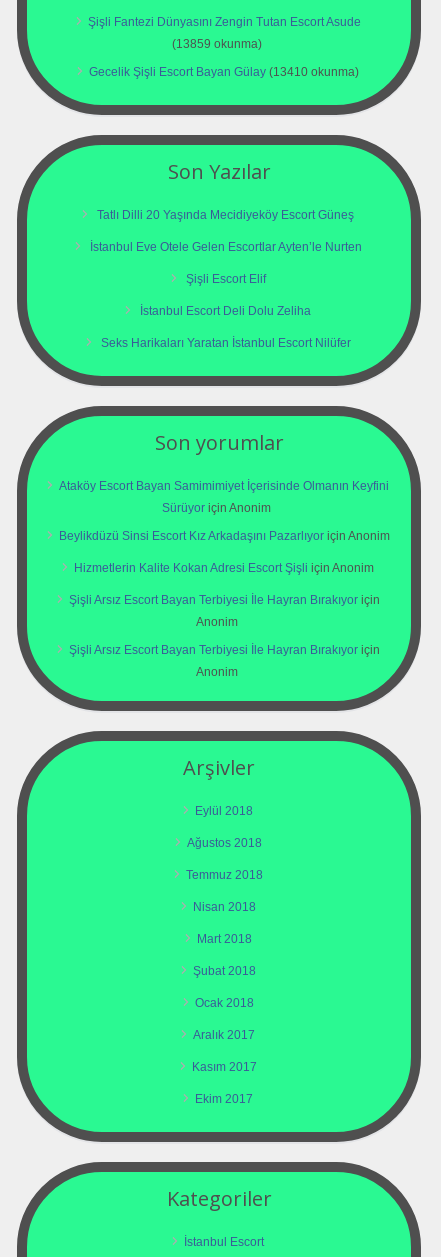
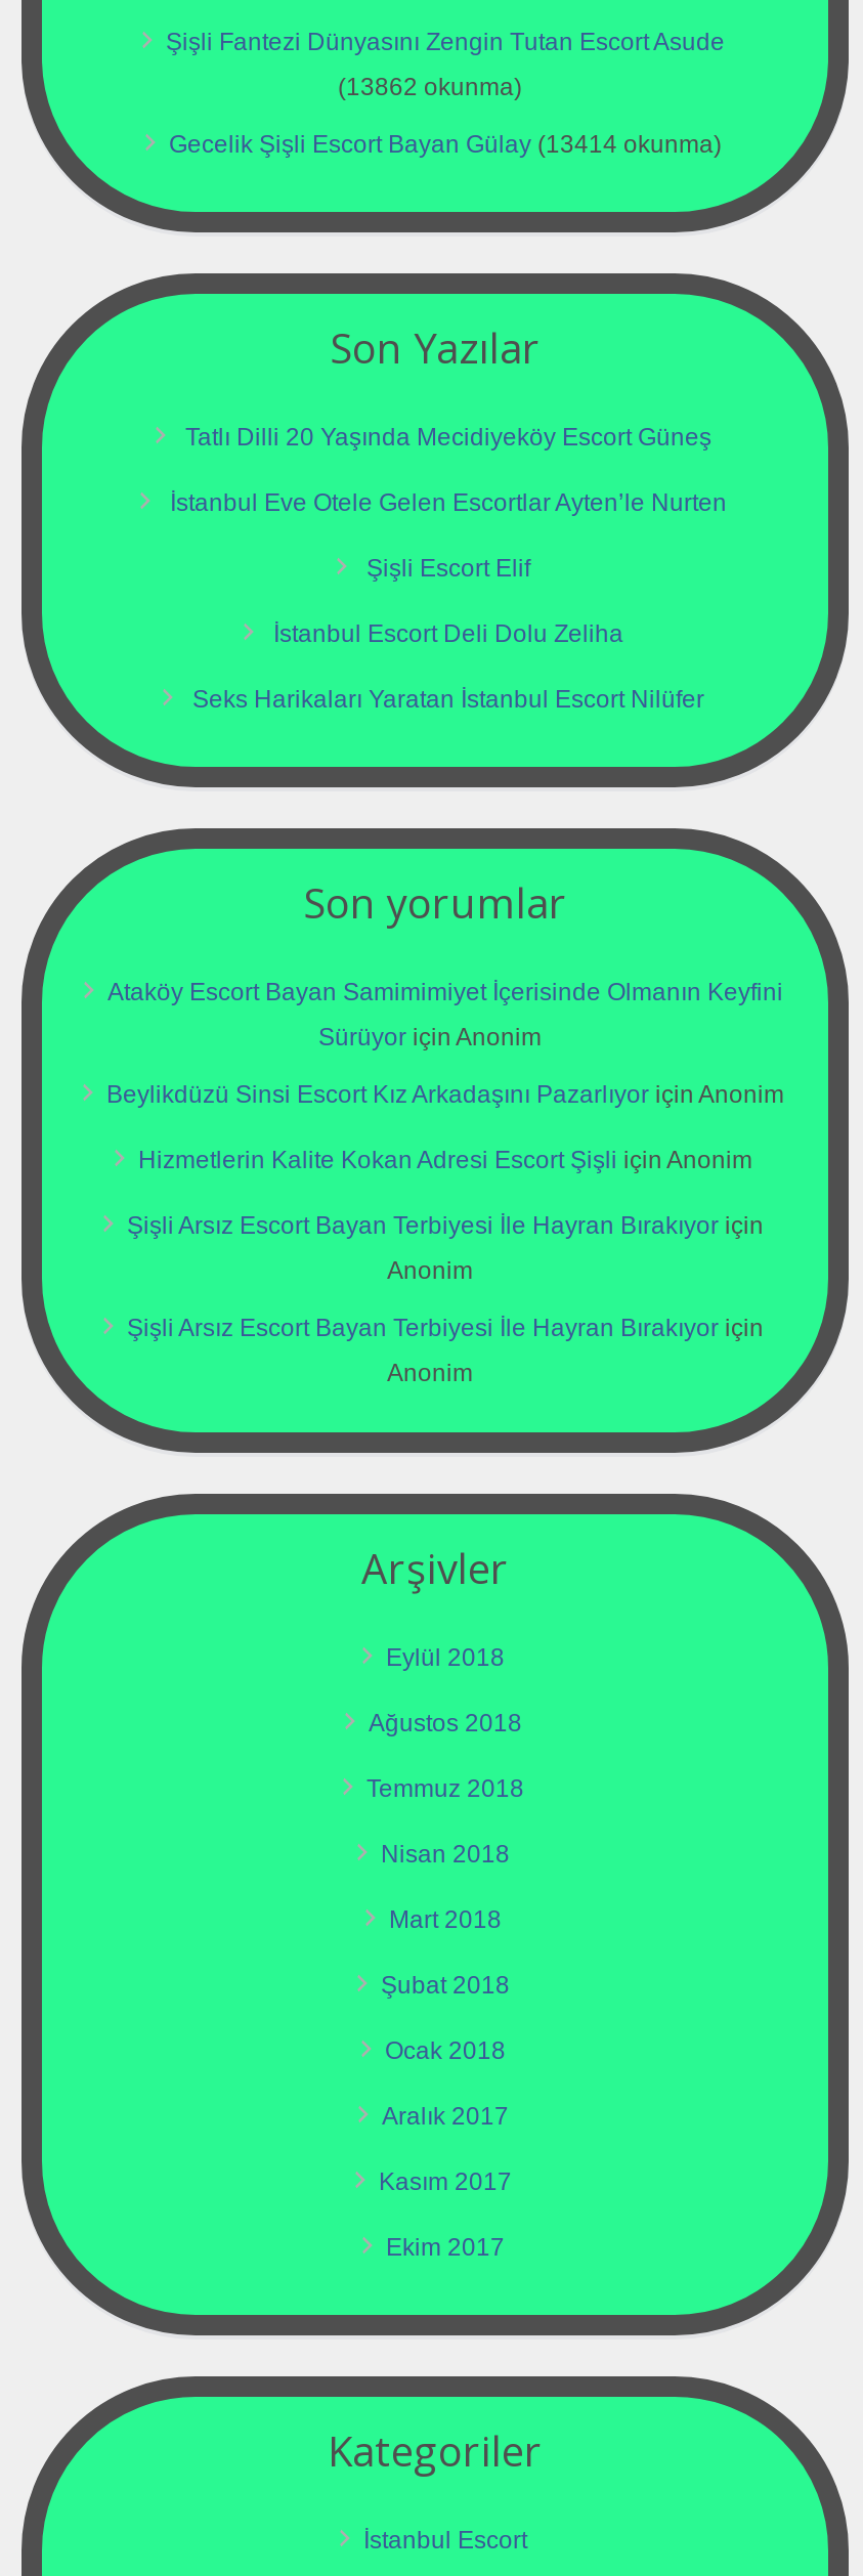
- (13859 okunma)
+ (13862 okunma)

- Gecelik Şişli Escort Bayan Gülay (13410 okunma)
+ Gecelik Şişli Escort Bayan Gülay (13414 okunma)
